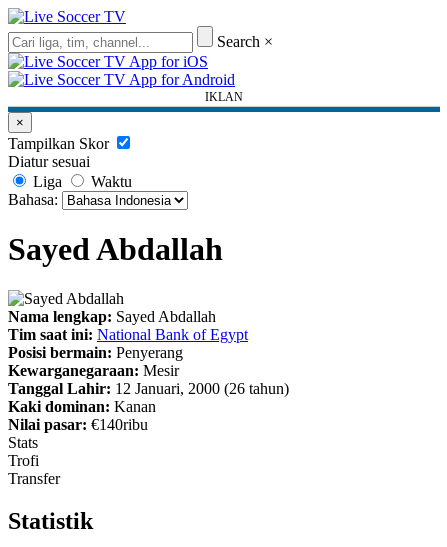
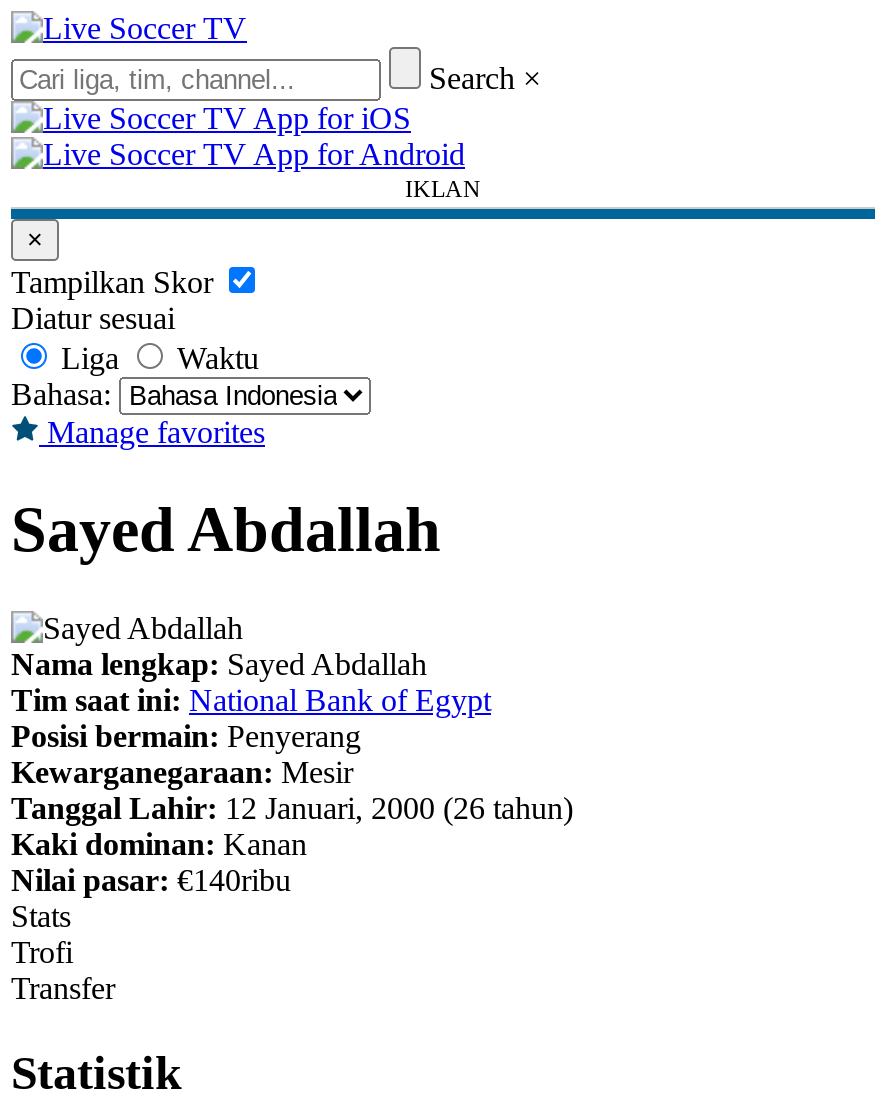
+ Manage favorites
